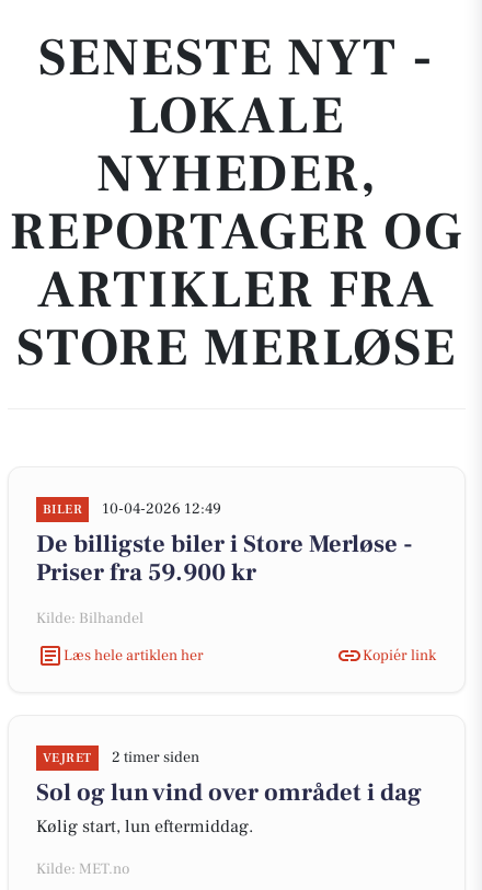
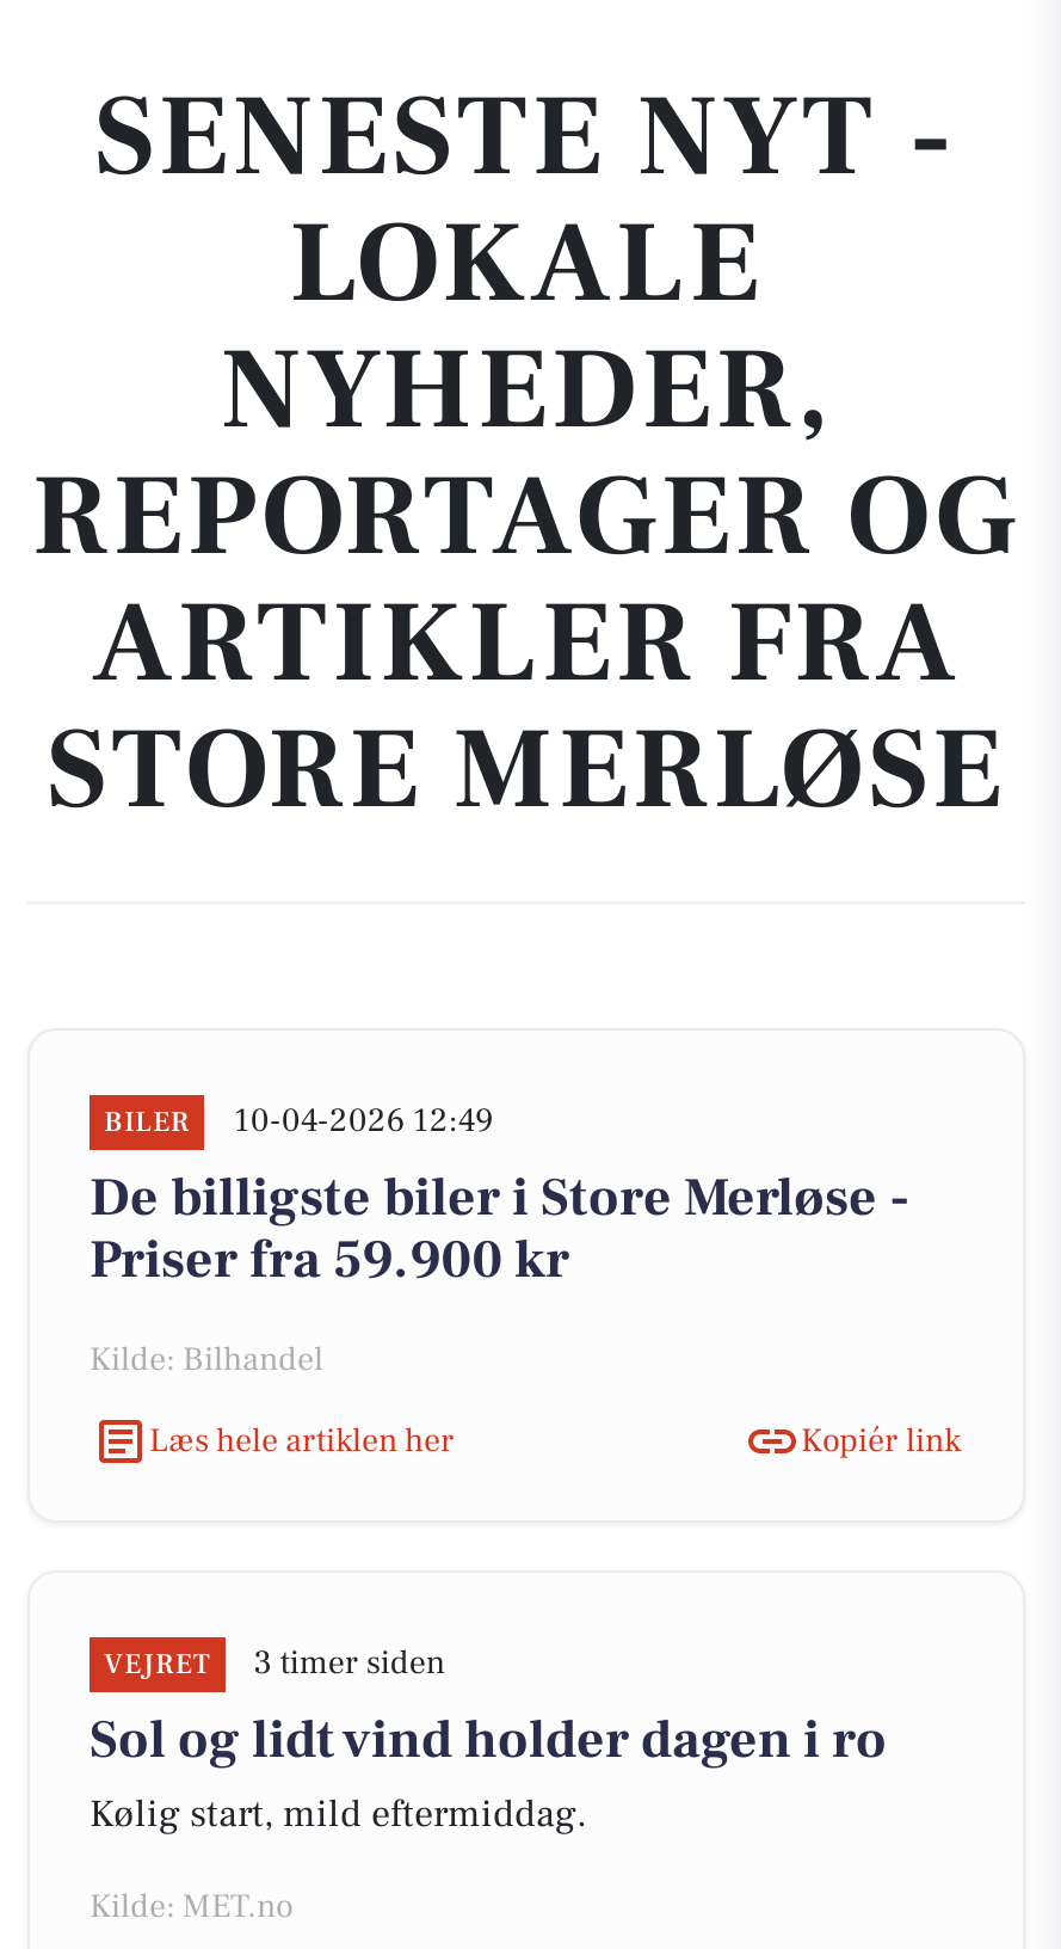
- VEJRET 2 timer siden
+ VEJRET 3 timer siden

- Sol og lun vind over området i dag
+ Sol og lidt vind holder dagen i ro

- Kølig start, lun eftermiddag.
+ Kølig start, mild eftermiddag.
